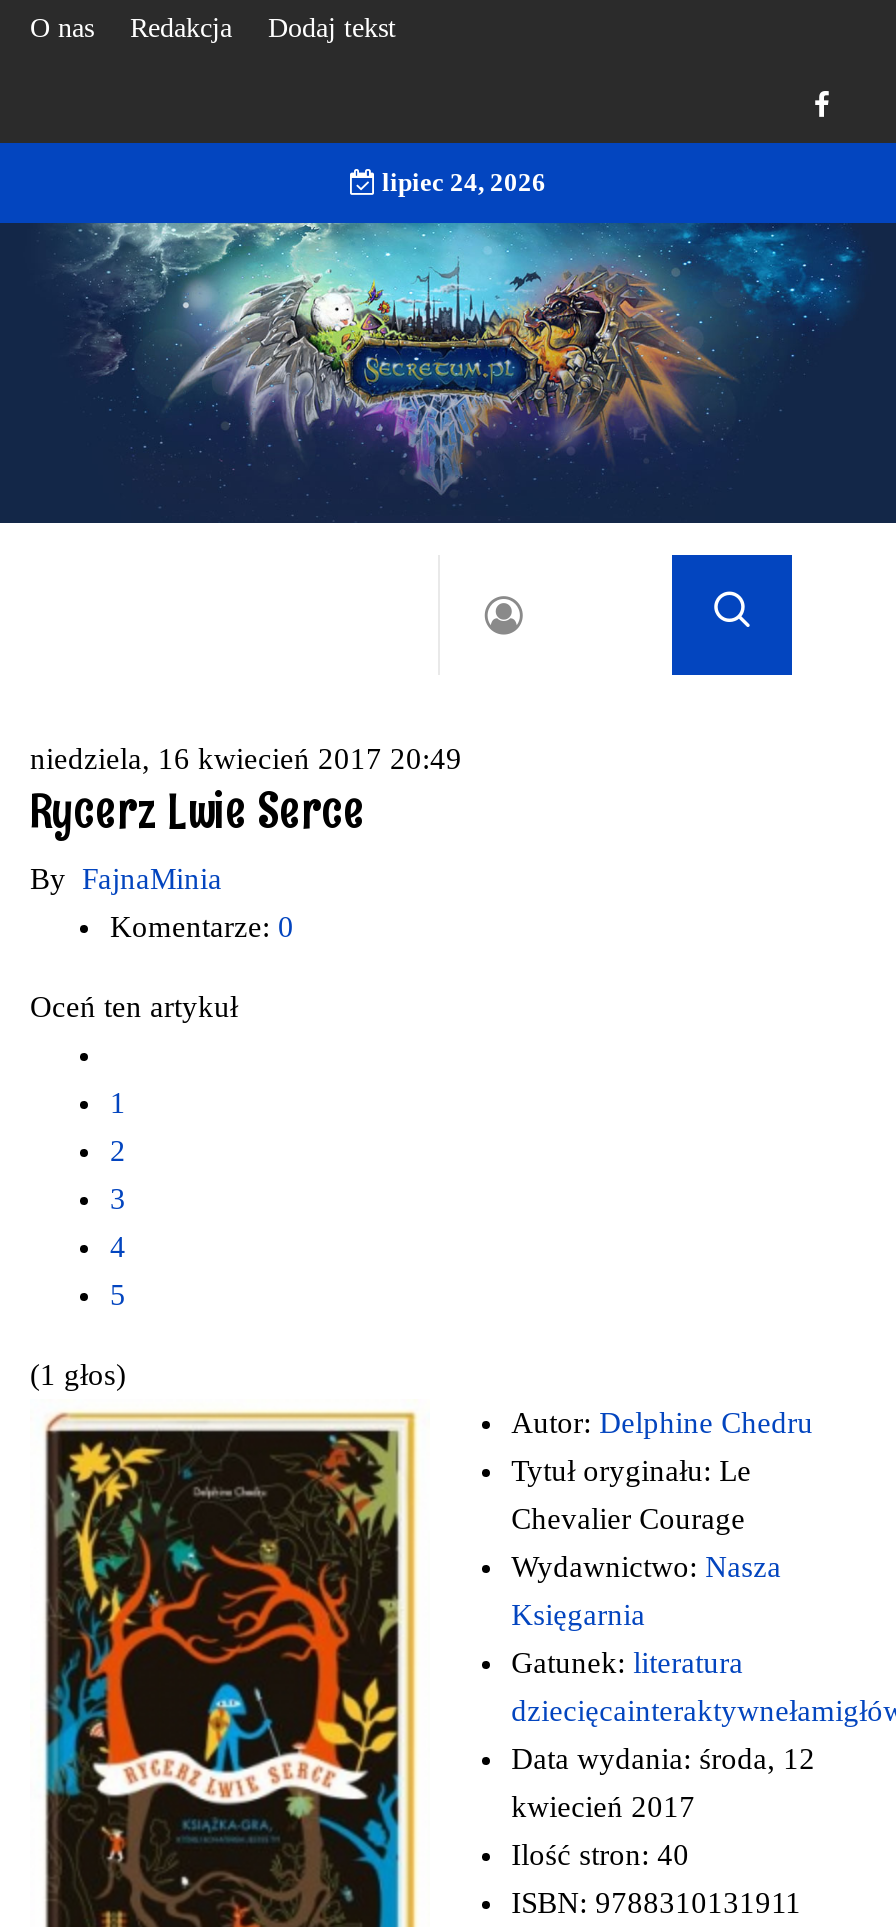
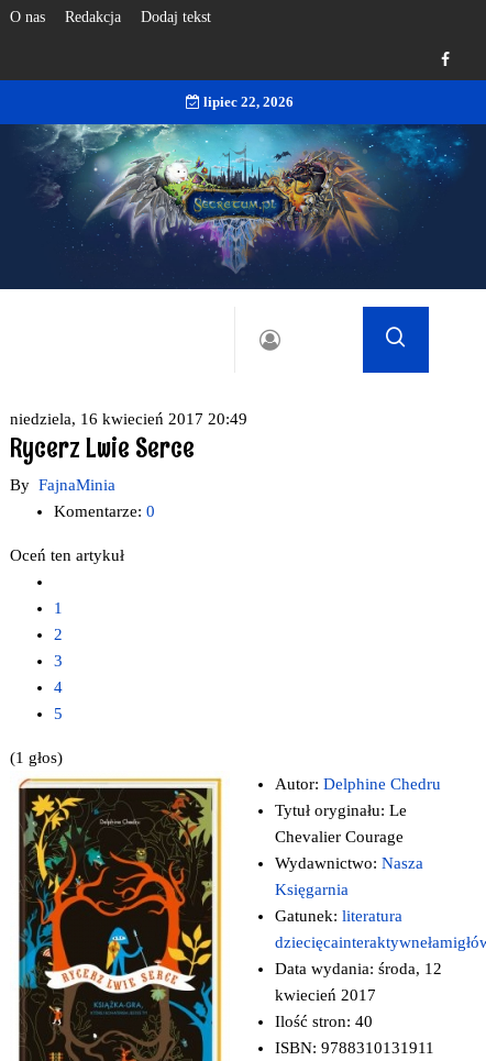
- lipiec 24, 2026
+ lipiec 22, 2026
